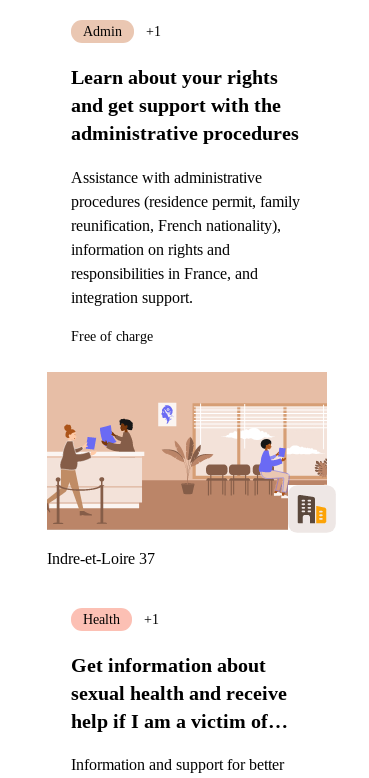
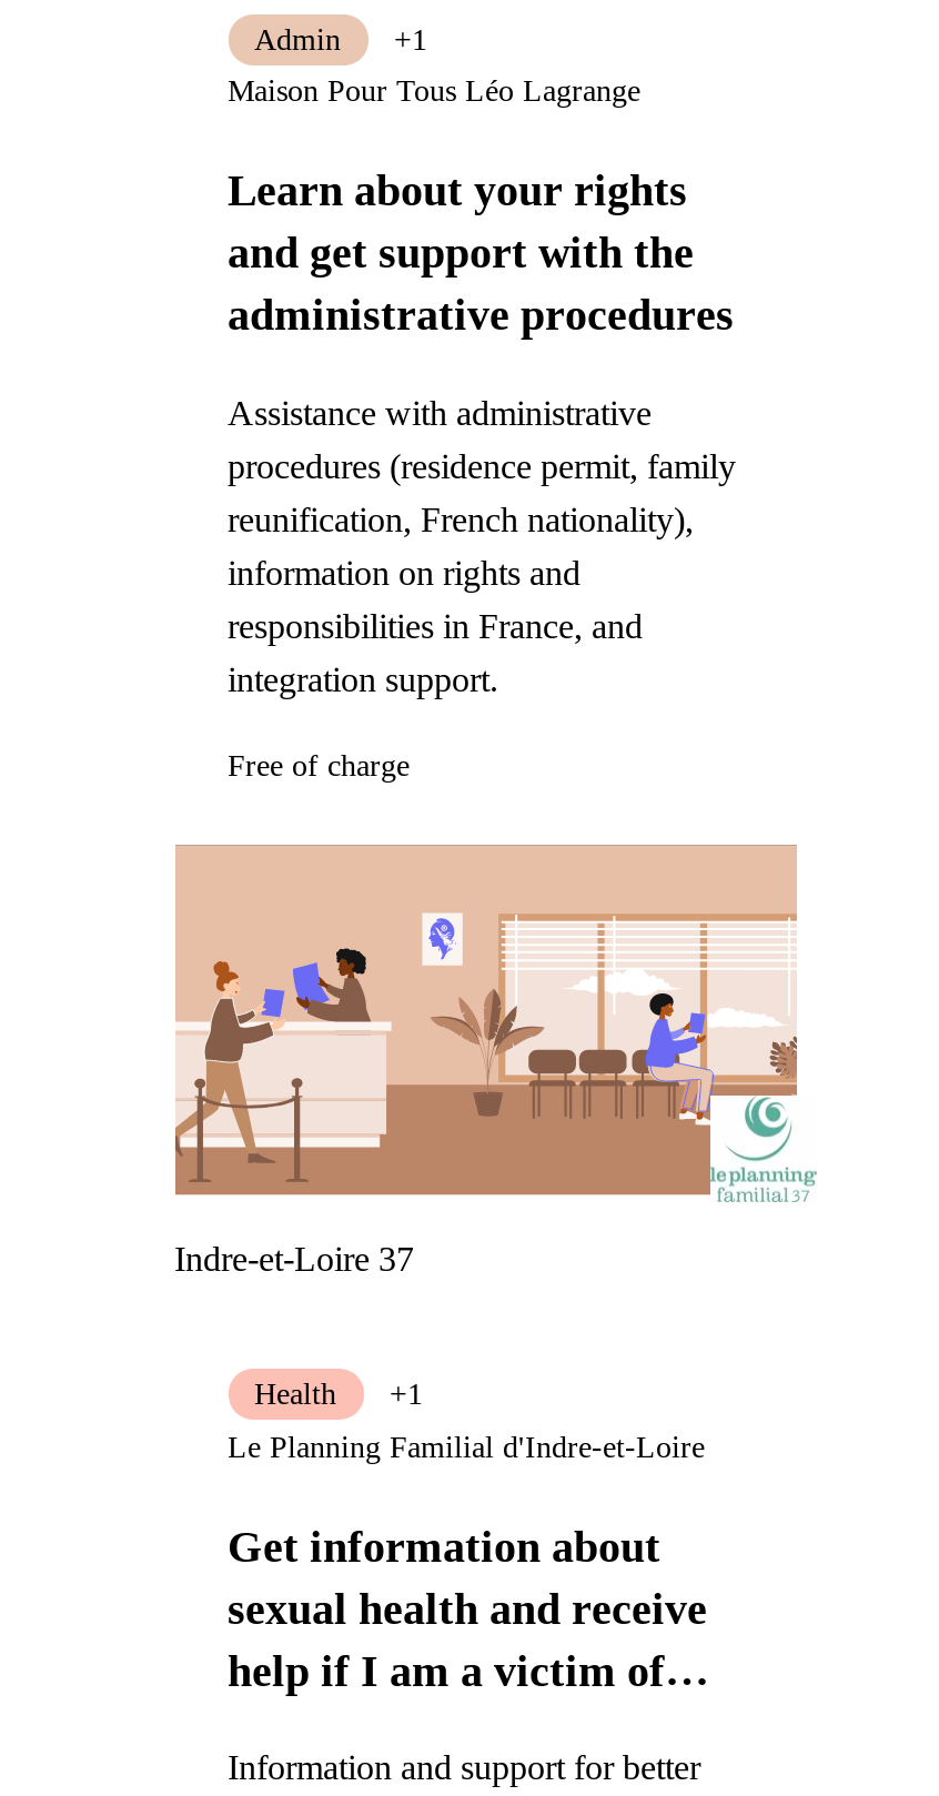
+ Maison Pour Tous Léo Lagrange

- [image]
+ [image]

+ Le Planning Familial d'Indre-et-Loire
